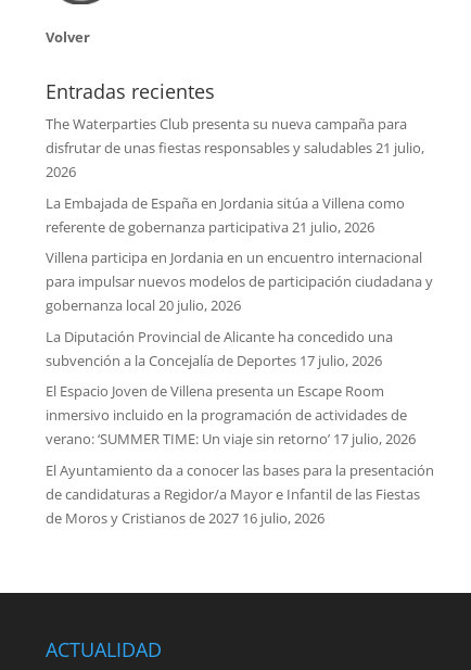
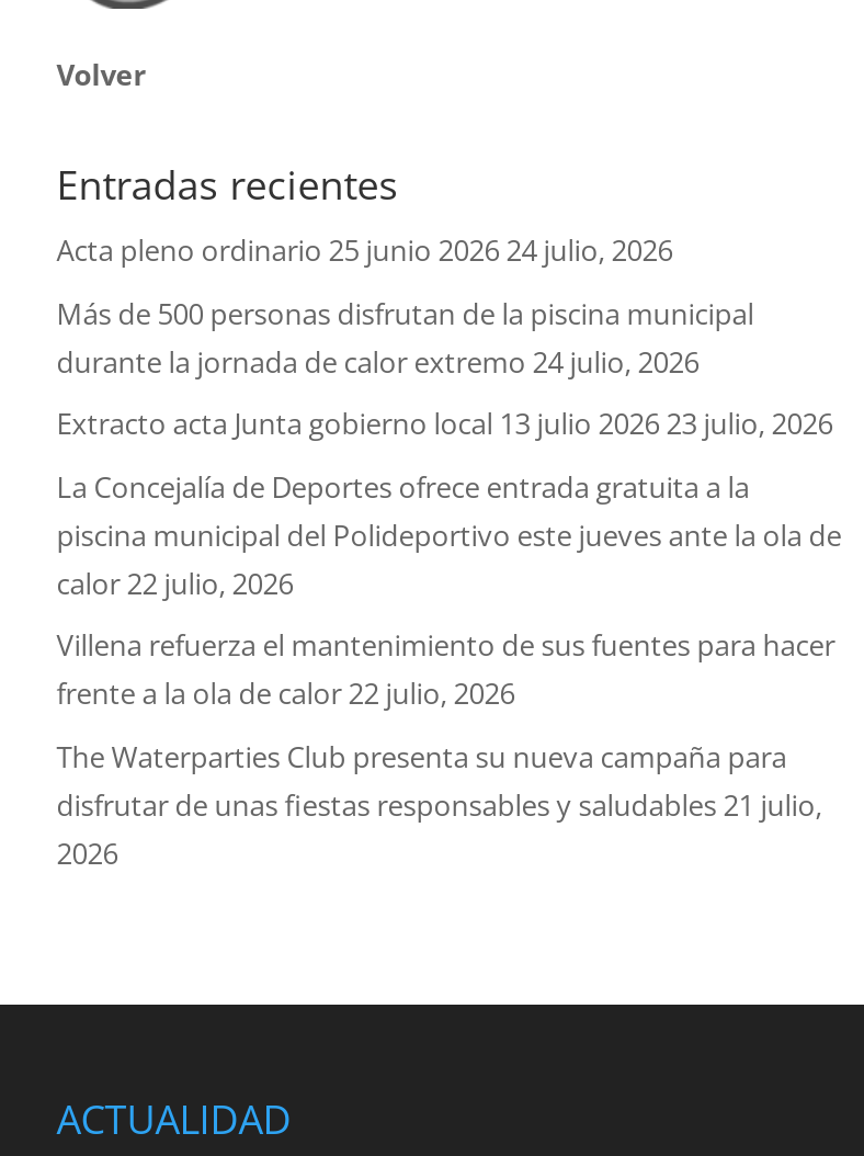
+ Acta pleno ordinario 25 junio 2026 24 julio, 2026
+ Más de 500 personas disfrutan de la piscina municipal
+ durante la jornada de calor extremo 24 julio, 2026
+ Extracto acta Junta gobierno local 13 julio 2026 23 julio, 2026
+ La Concejalía de Deportes ofrece entrada gratuita a la
+ piscina municipal del Polideportivo este jueves ante la ola de
+ calor 22 julio, 2026
+ Villena refuerza el mantenimiento de sus fuentes para hacer
+ frente a la ola de calor 22 julio, 2026

moved down: The Waterparties Club presenta su nueva campaña para | disfrutar de unas fiestas responsables y saludables 21 julio, | 2026

- La Embajada de España en Jordania sitúa a Villena como
- referente de gobernanza participativa 21 julio, 2026
- Villena participa en Jordania en un encuentro internacional
- para impulsar nuevos modelos de participación ciudadana y
- gobernanza local 20 julio, 2026
- La Diputación Provincial de Alicante ha concedido una
- subvención a la Concejalía de Deportes 17 julio, 2026
- El Espacio Joven de Villena presenta un Escape Room
- inmersivo incluido en la programación de actividades de
- verano: ‘SUMMER TIME: Un viaje sin retorno’ 17 julio, 2026
- El Ayuntamiento da a conocer las bases para la presentación
- de candidaturas a Regidor/a Mayor e Infantil de las Fiestas
- de Moros y Cristianos de 2027 16 julio, 2026
